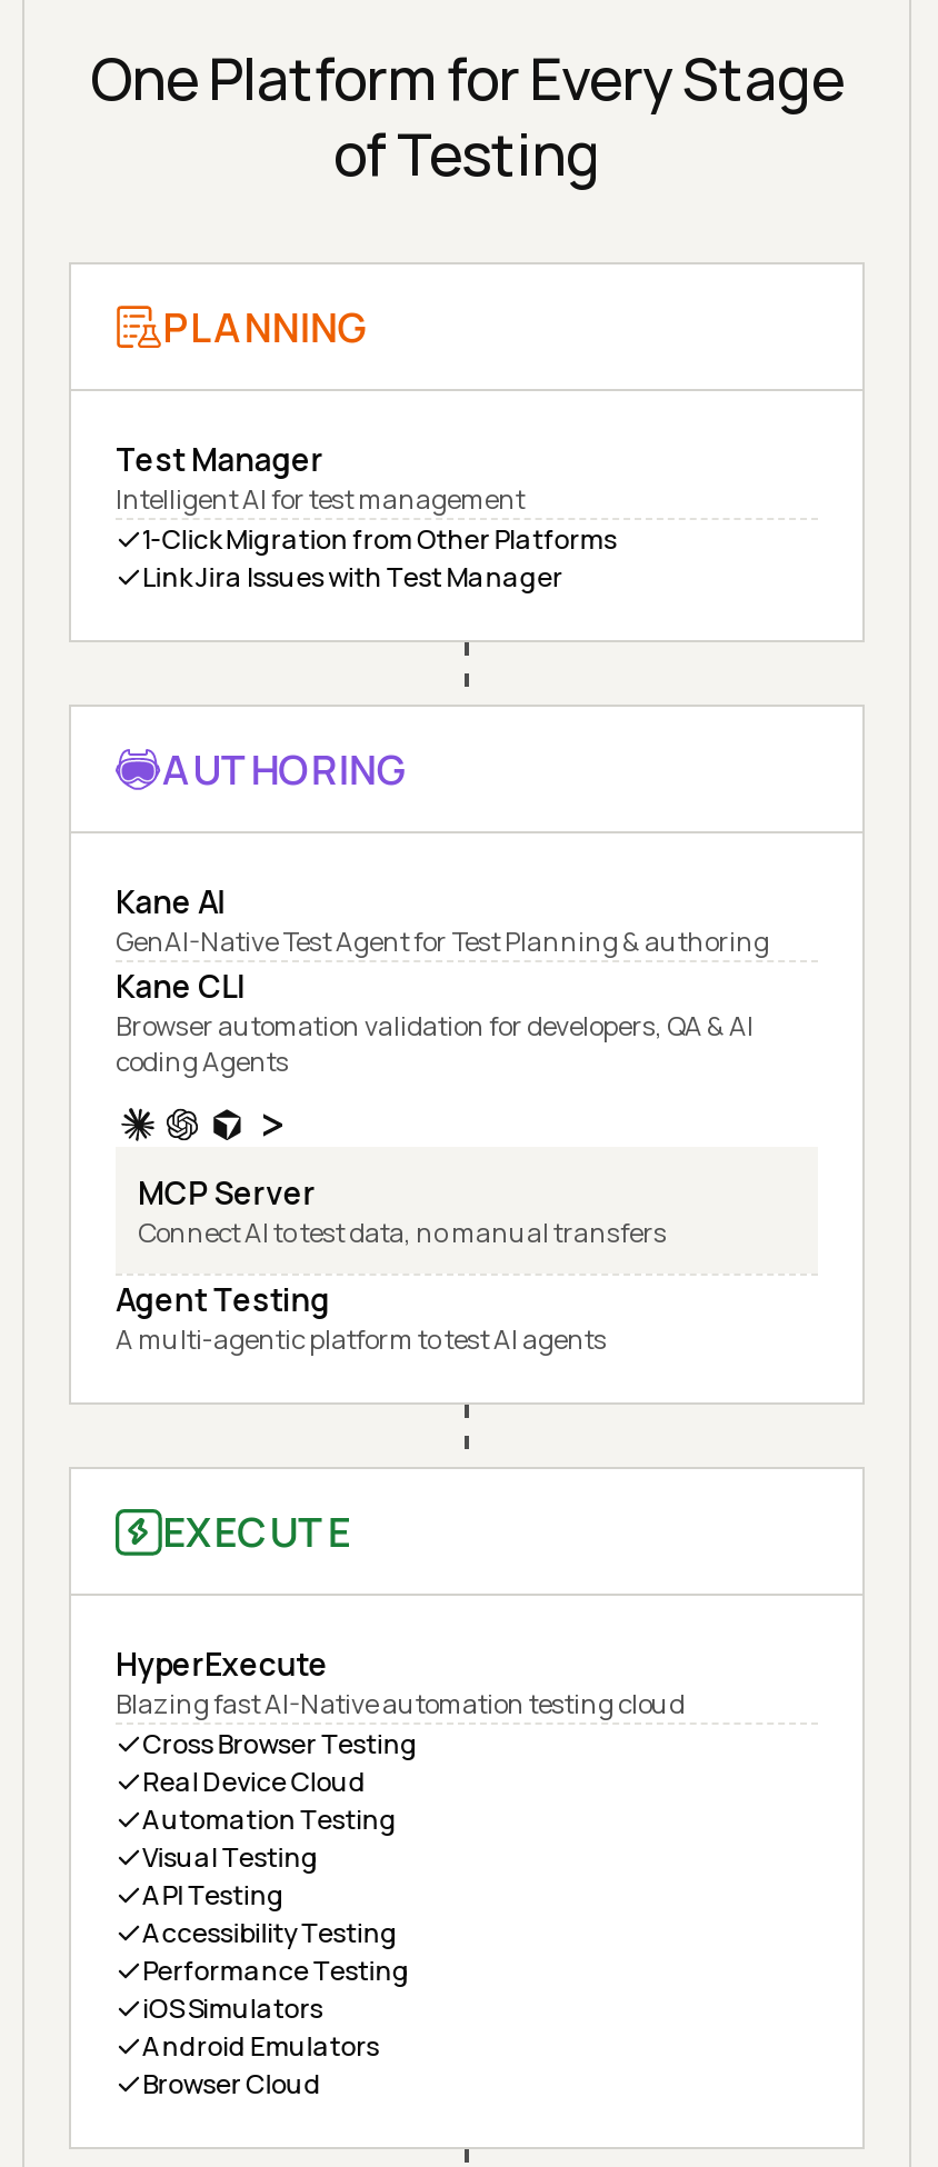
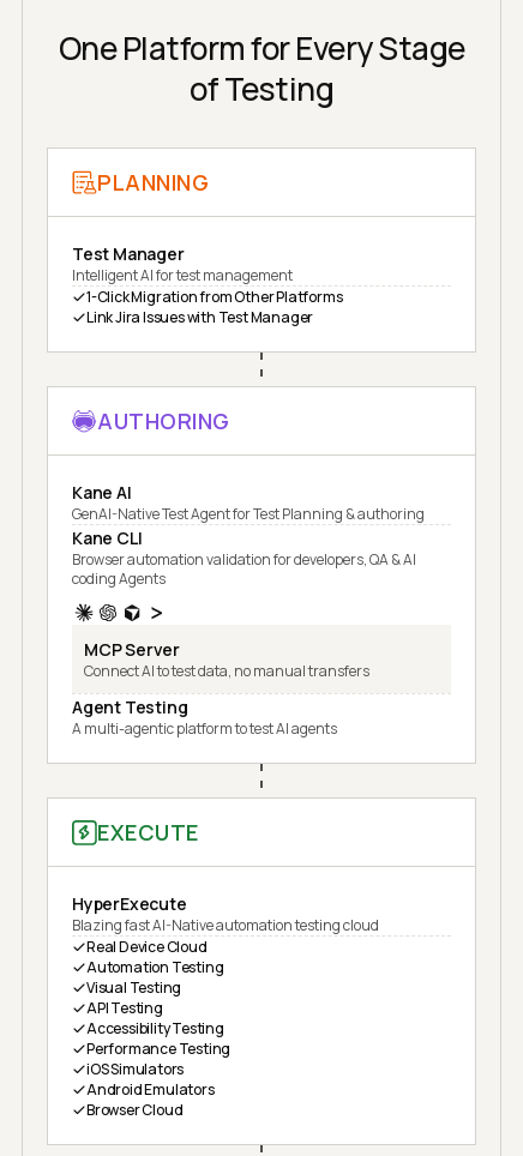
- Cross Browser Testing
